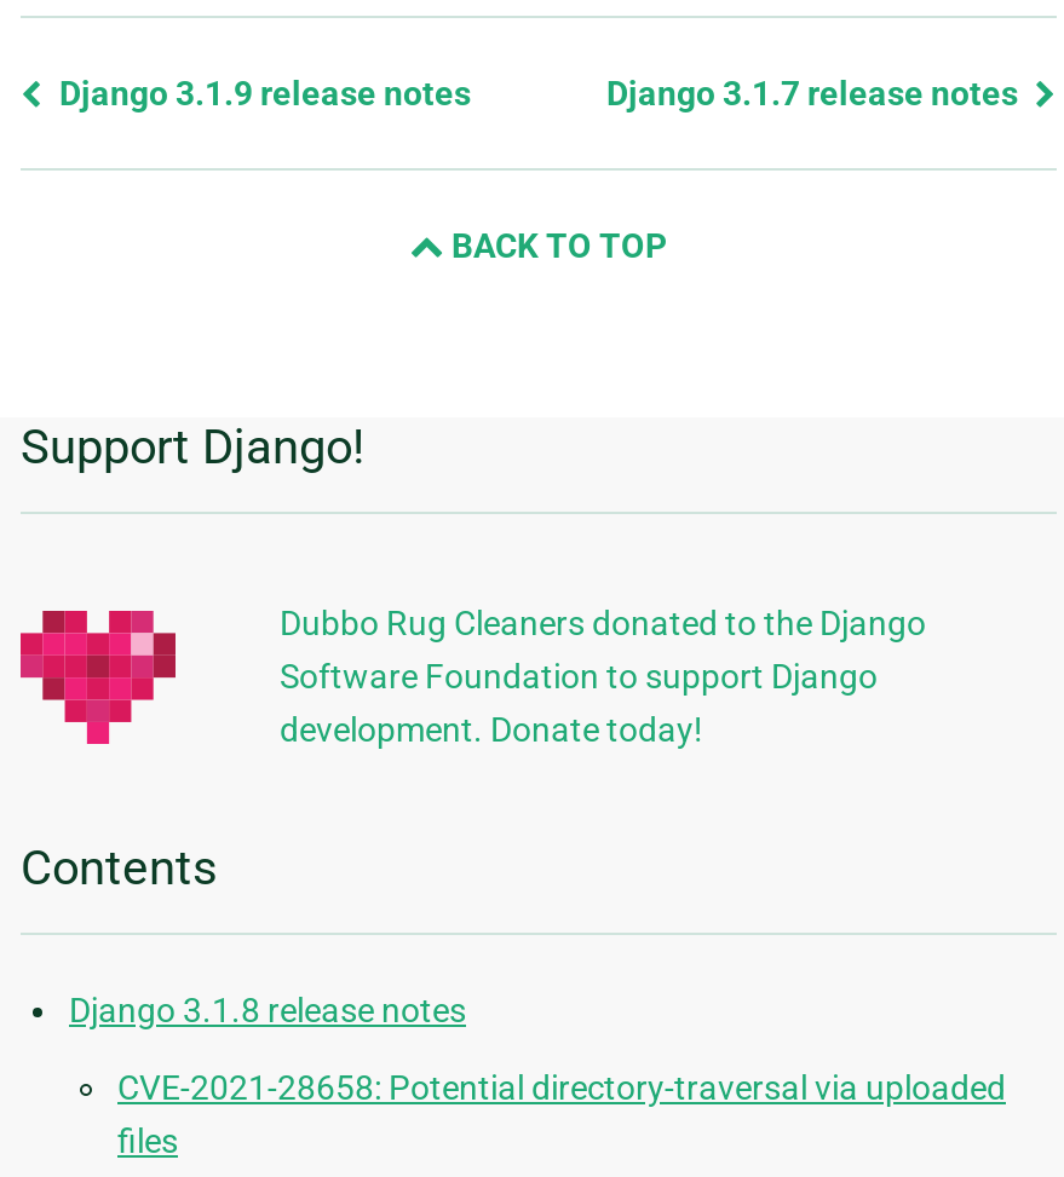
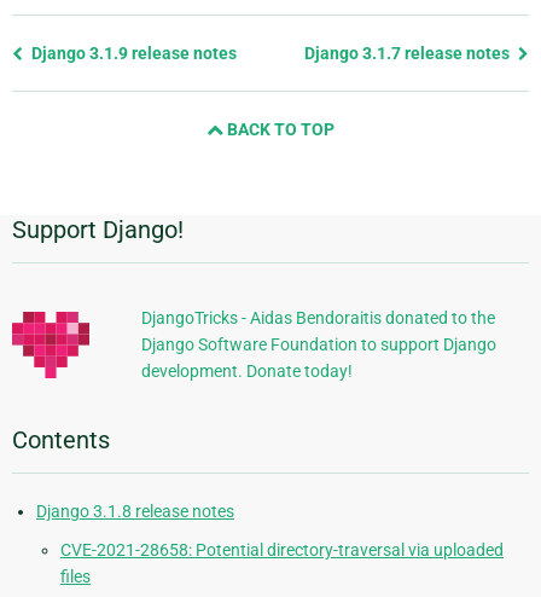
- Dubbo Rug Cleaners donated to the Django
- Software Foundation to support Django
+ DjangoTricks - Aidas Bendoraitis donated to the
+ Django Software Foundation to support Django
